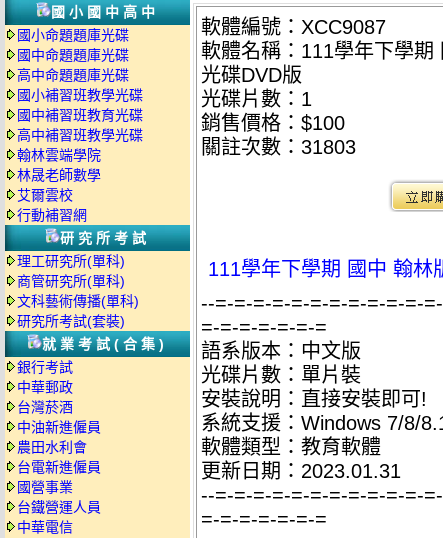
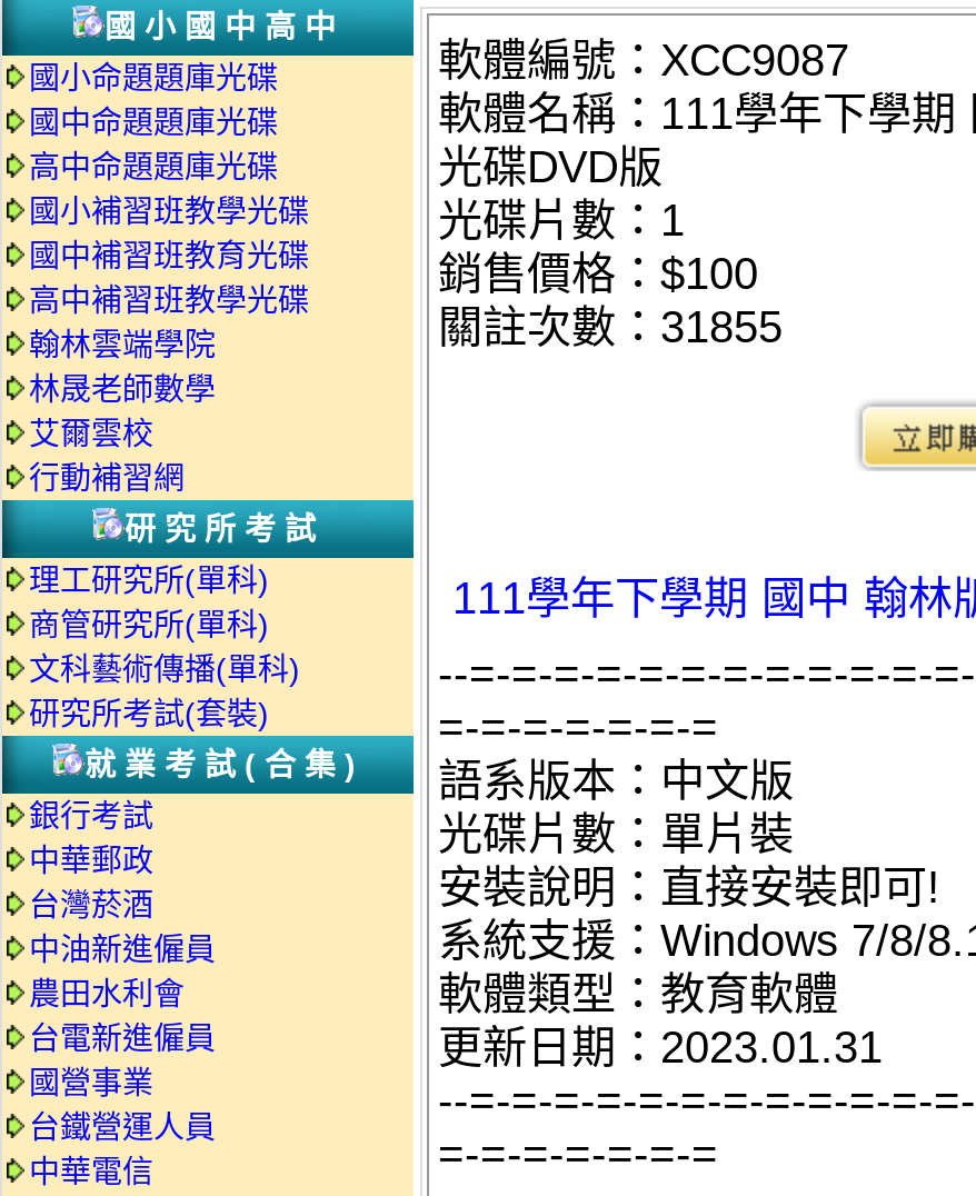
- 關註次數：31803
+ 關註次數：31855
